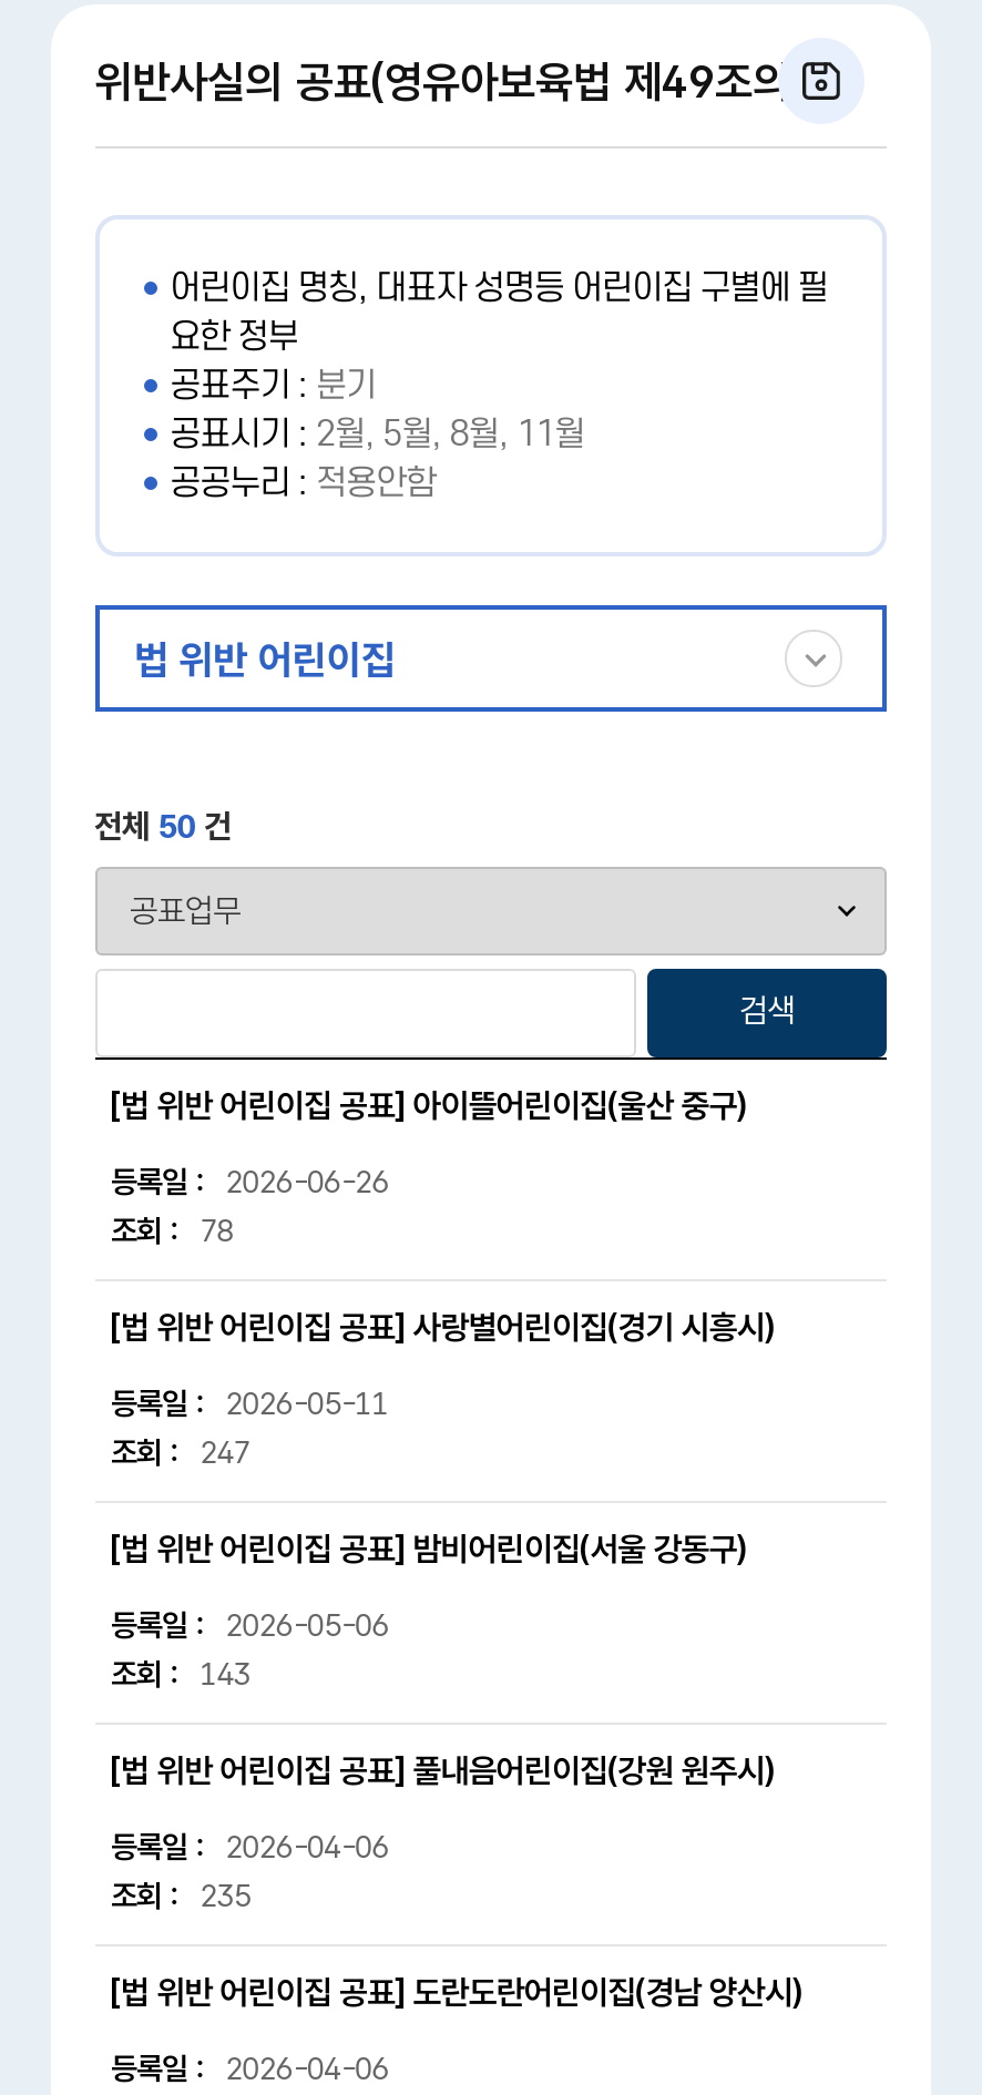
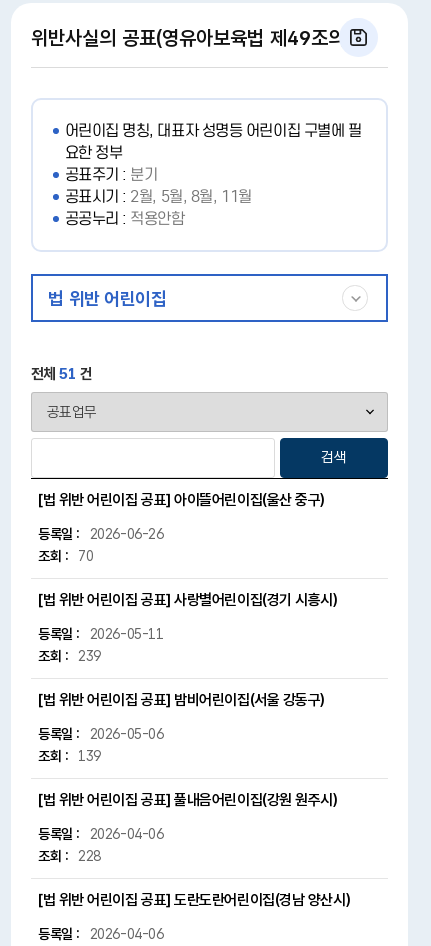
- 전체 50 건
+ 전체 51 건

- 78
+ 70

- 247
+ 239

- 143
+ 139

- 235
+ 228
